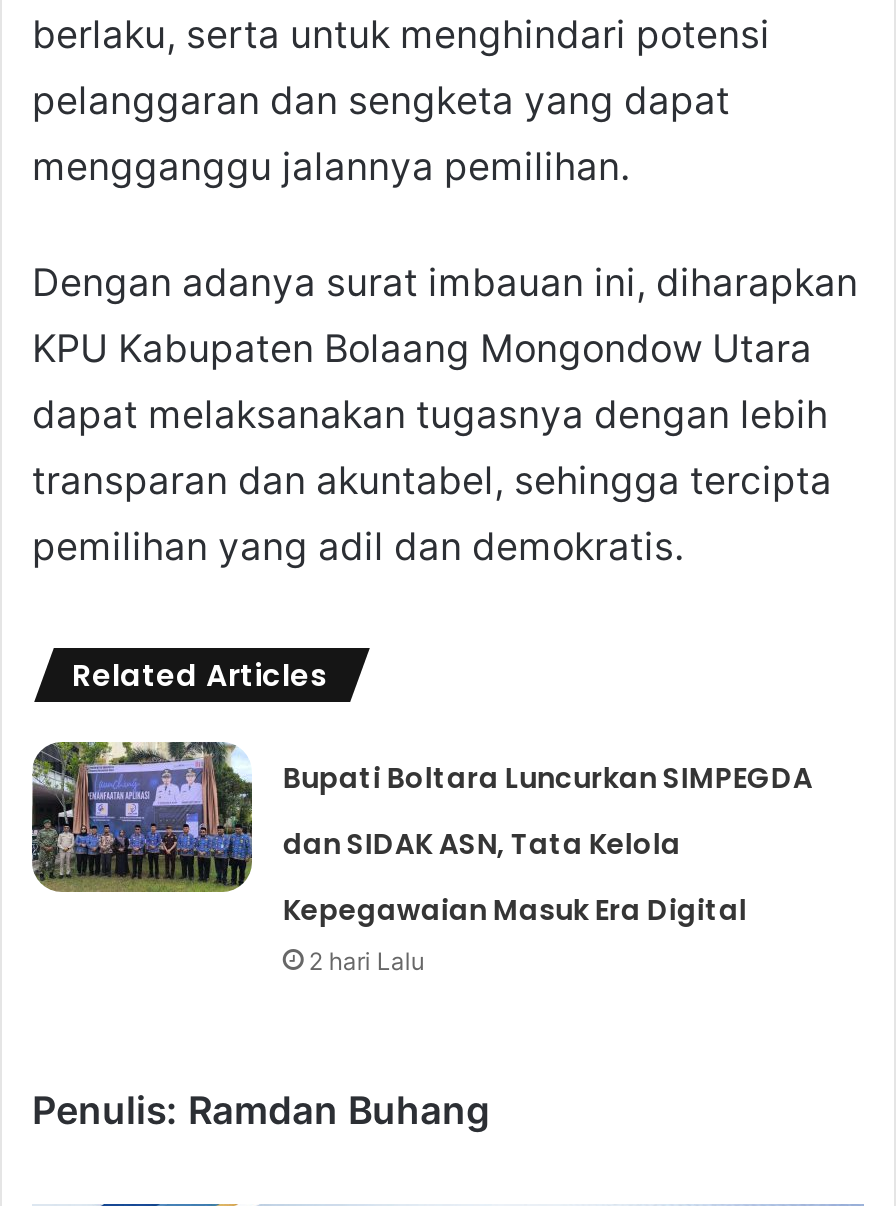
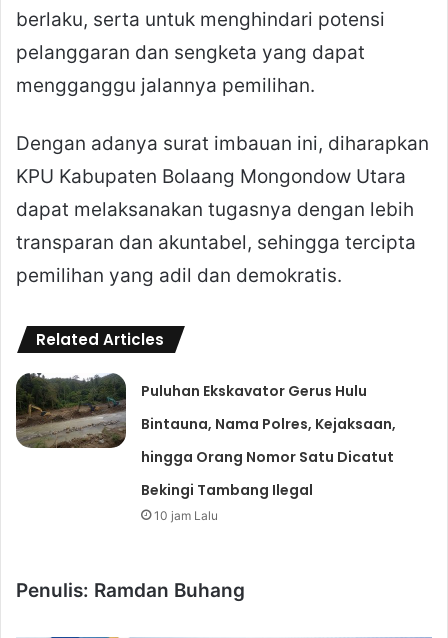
- [image]
- Bupati Boltara Luncurkan SIMPEGDA
- dan SIDAK ASN, Tata Kelola
- Kepegawaian Masuk Era Digital
- 2 hari Lalu
+ [image]
+ Puluhan Ekskavator Gerus Hulu
+ Bintauna, Nama Polres, Kejaksaan,
+ hingga Orang Nomor Satu Dicatut
+ Bekingi Tambang Ilegal
+ 10 jam Lalu
